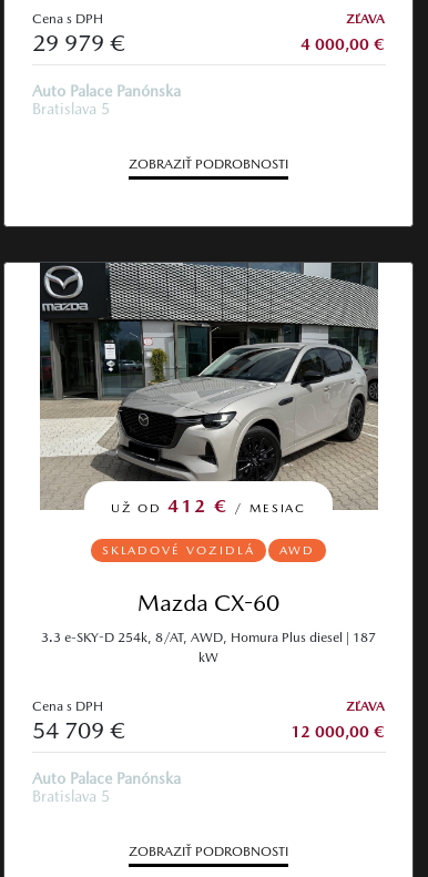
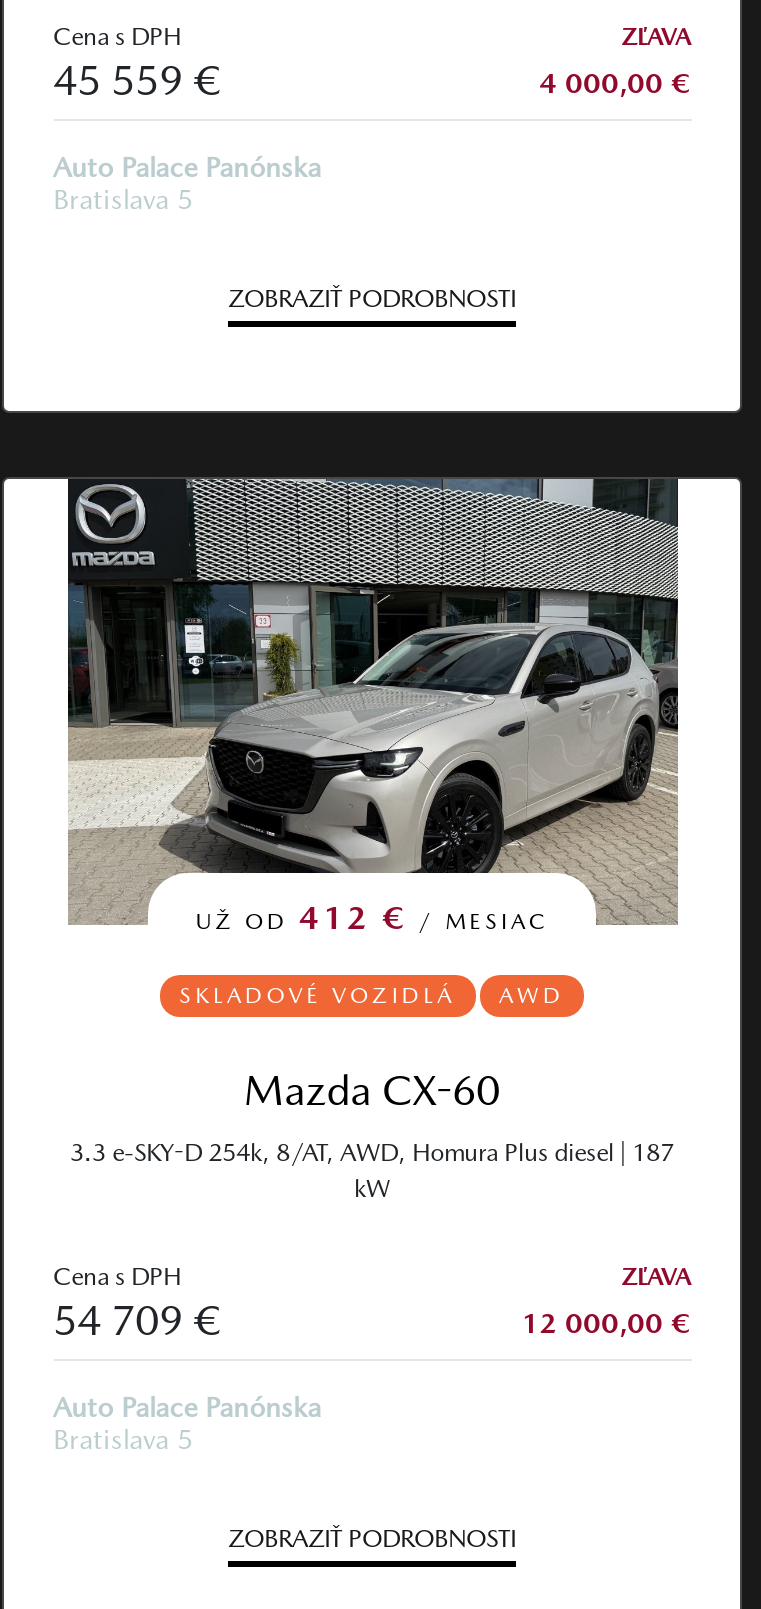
- 29 979 €
+ 45 559 €
